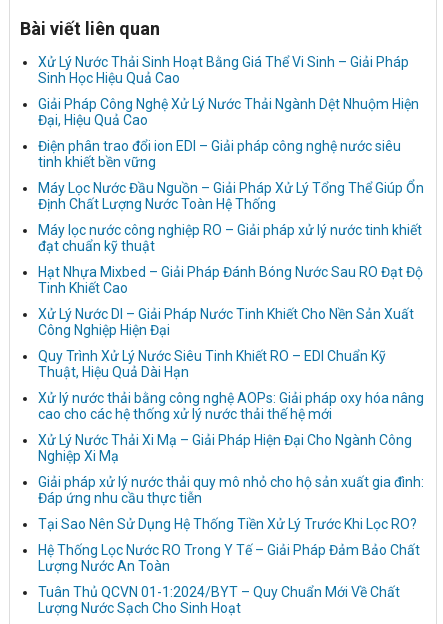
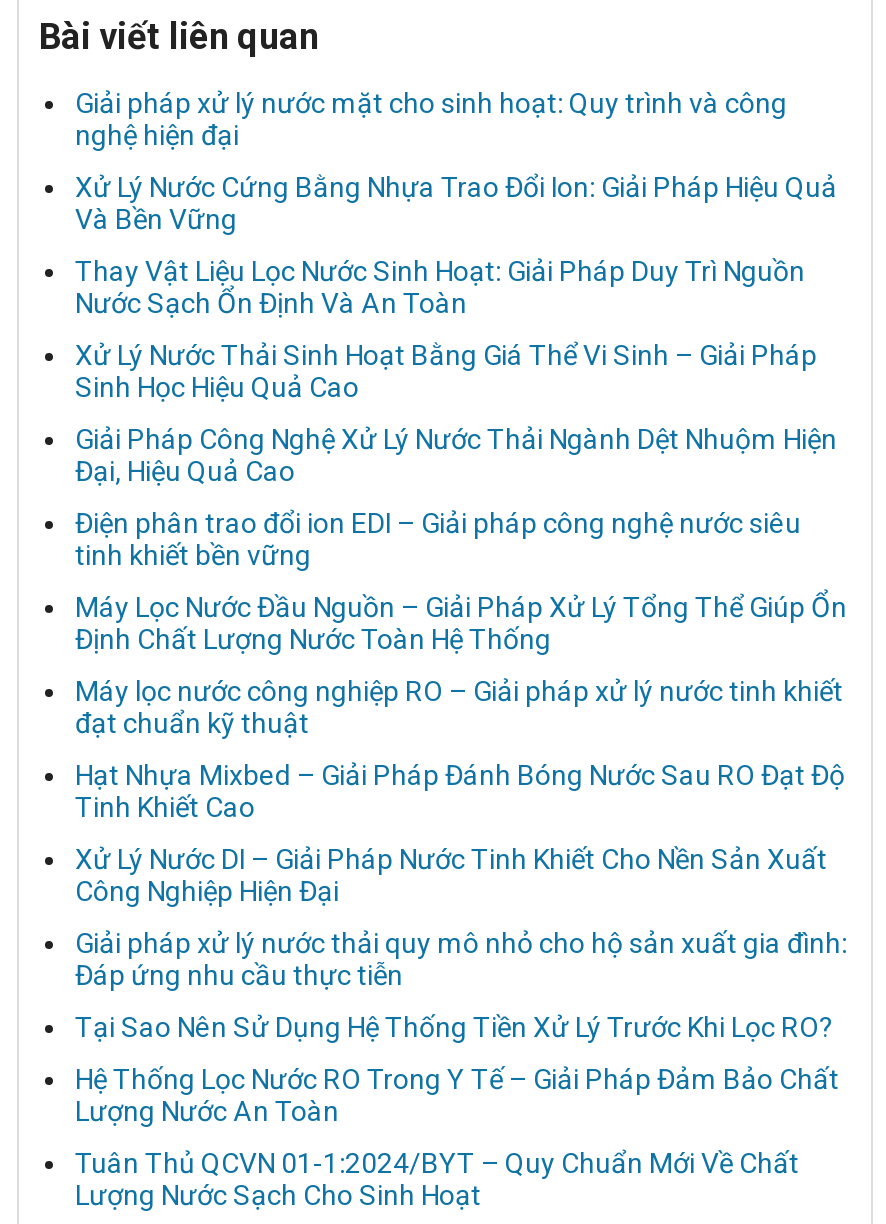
+ Giải pháp xử lý nước mặt cho sinh hoạt: Quy trình và công
+ nghệ hiện đại
+ Xử Lý Nước Cứng Bằng Nhựa Trao Đổi Ion: Giải Pháp Hiệu Quả
+ Và Bền Vững
+ Thay Vật Liệu Lọc Nước Sinh Hoạt: Giải Pháp Duy Trì Nguồn
+ Nước Sạch Ổn Định Và An Toàn

moved down: Xử Lý Nước Thải Sinh Hoạt Bằng Giá Thể Vi Sinh – Giải Pháp | Sinh Học Hiệu Quả Cao | Giải Pháp Công Nghệ Xử Lý Nước Thải Ngành Dệt Nhuộm Hiện | ... | Xử Lý Nước DI – Giải Pháp Nước Tinh Khiết Cho Nền Sản Xuất | Công Nghiệp Hiện Đại

- Quy Trình Xử Lý Nước Siêu Tinh Khiết RO – EDI Chuẩn Kỹ
- Thuật, Hiệu Quả Dài Hạn
- Xử lý nước thải bằng công nghệ AOPs: Giải pháp oxy hóa nâng
- cao cho các hệ thống xử lý nước thải thế hệ mới
- Xử Lý Nước Thải Xi Mạ – Giải Pháp Hiện Đại Cho Ngành Công
- Nghiệp Xi Mạ
